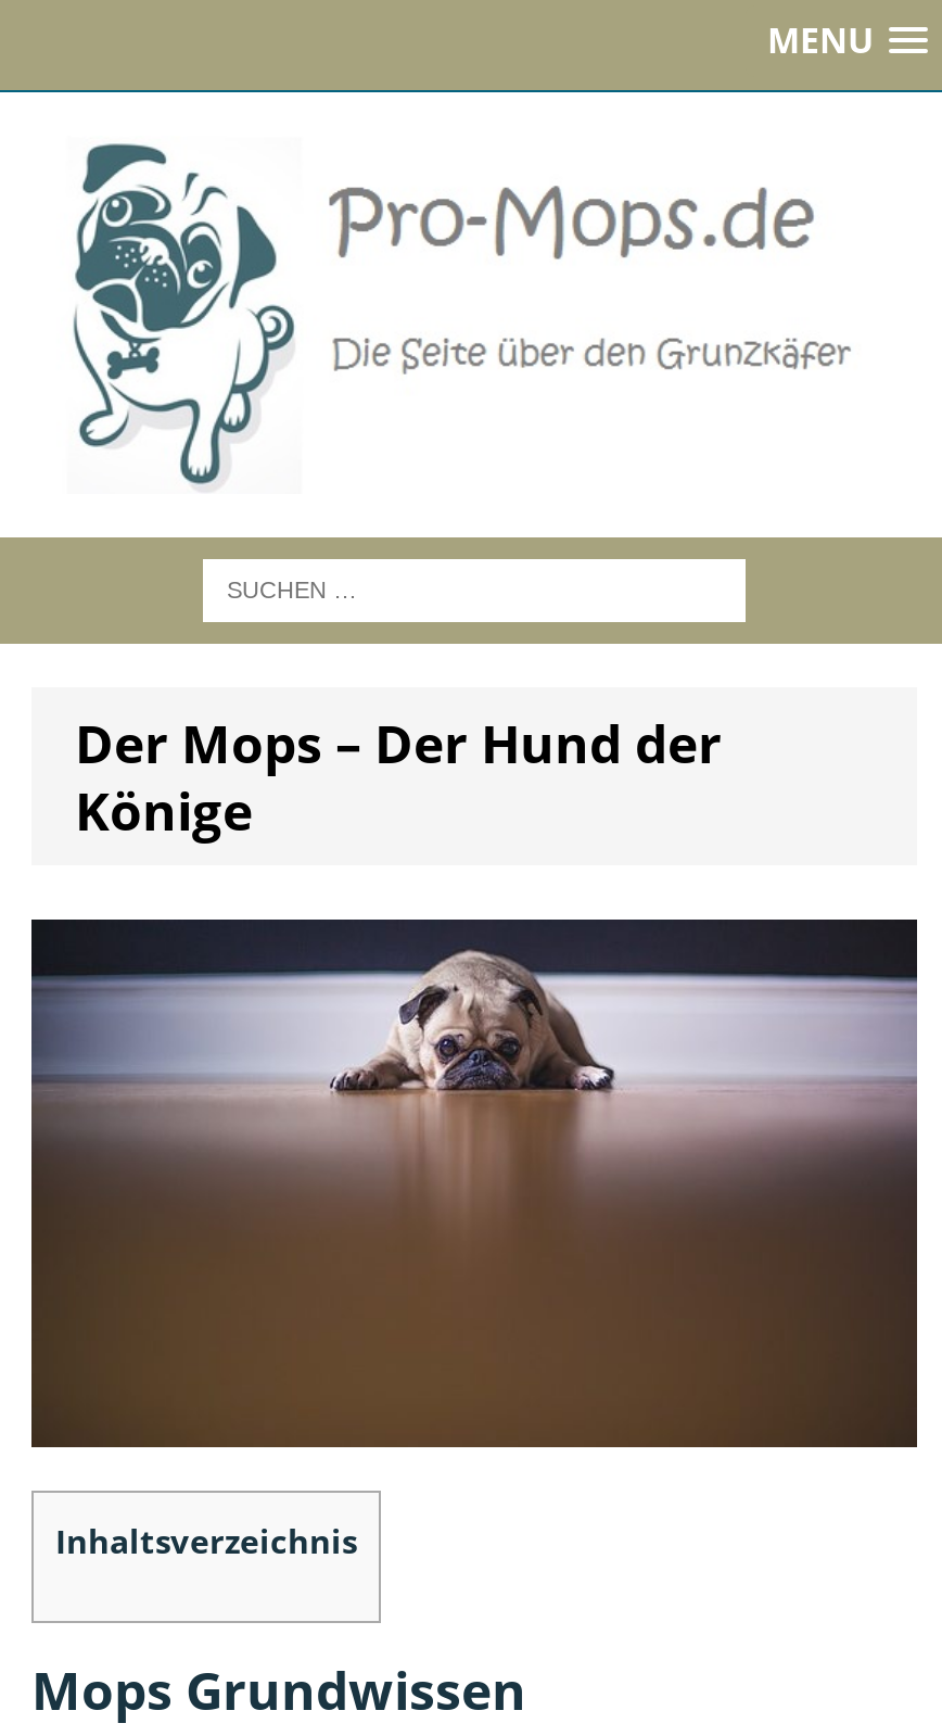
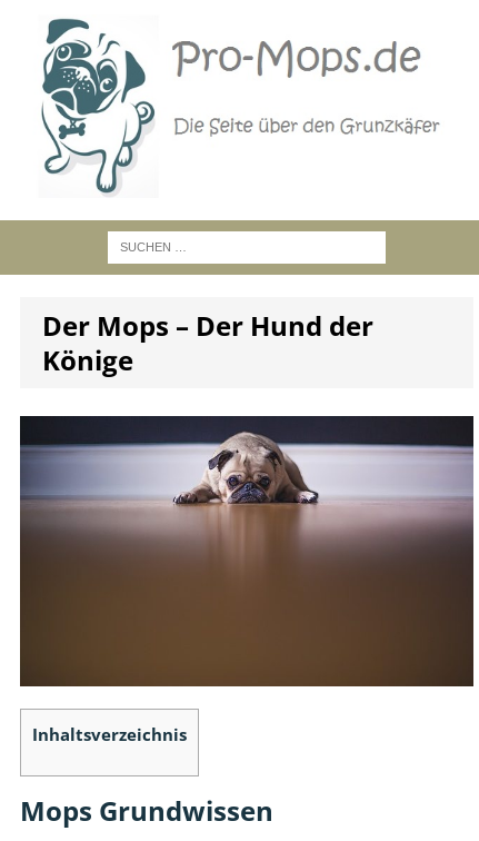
- MENU
